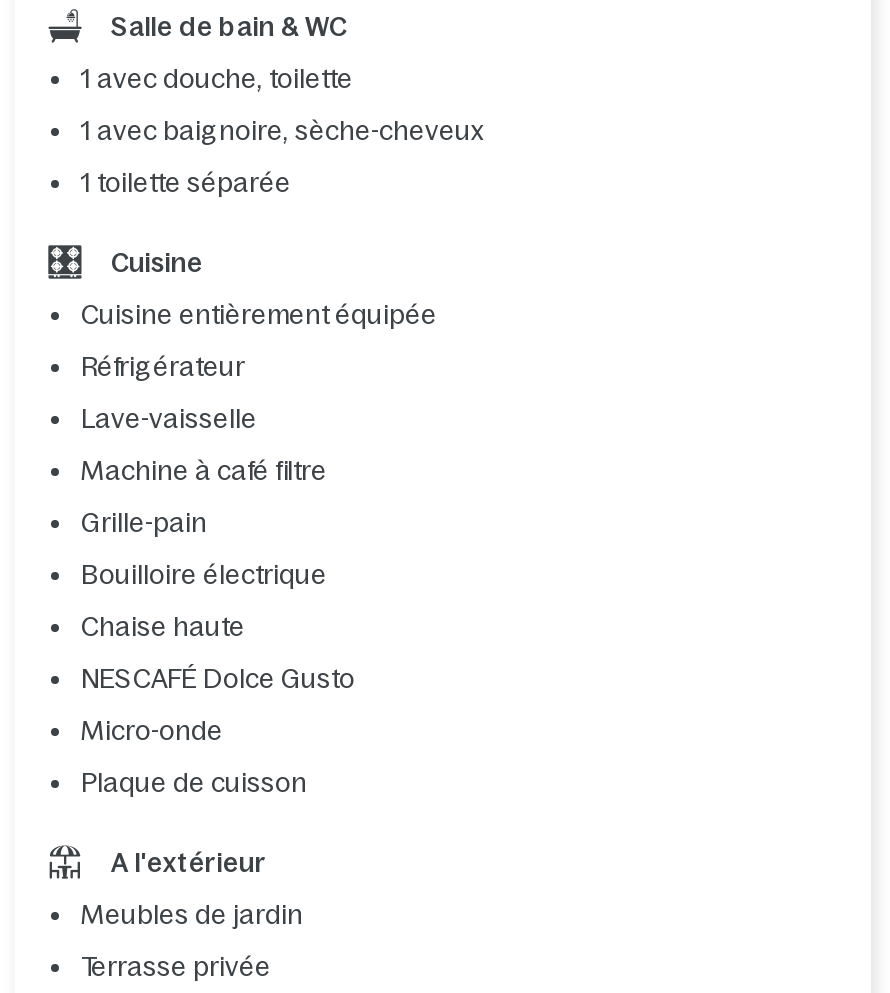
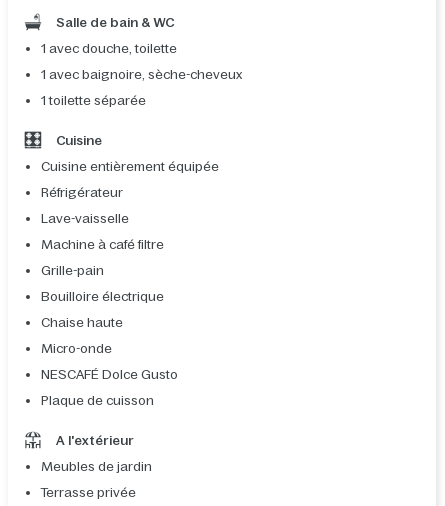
moved down: NESCAFÉ Dolce Gusto

moved up: Micro-onde
